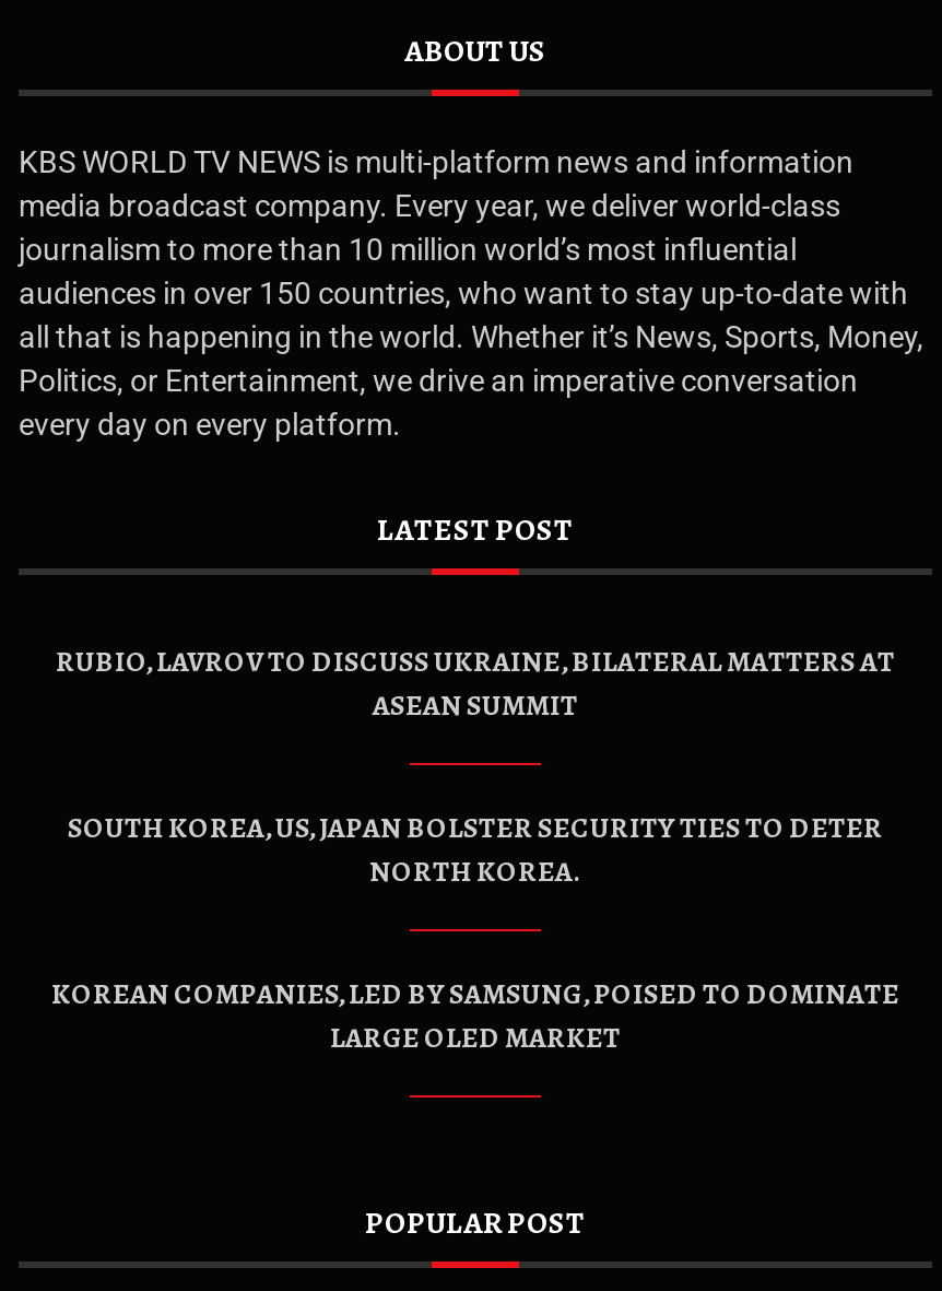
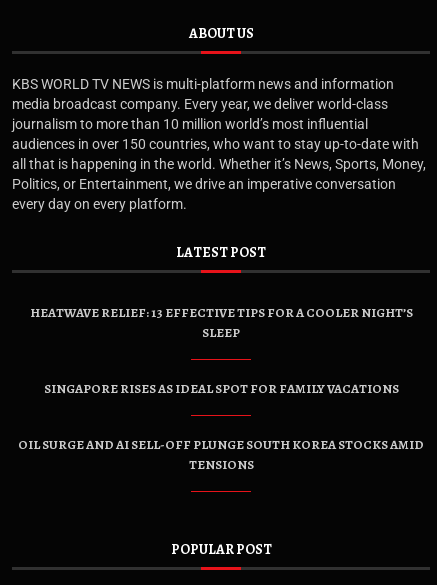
- RUBIO, LAVROV TO DISCUSS UKRAINE, BILATERAL MATTERS AT
- ASEAN SUMMIT
+ HEATWAVE RELIEF: 13 EFFECTIVE TIPS FOR A COOLER NIGHT’S
+ SLEEP

- SOUTH KOREA, US, JAPAN BOLSTER SECURITY TIES TO DETER
- NORTH KOREA.
+ SINGAPORE RISES AS IDEAL SPOT FOR FAMILY VACATIONS

- KOREAN COMPANIES, LED BY SAMSUNG, POISED TO DOMINATE
- LARGE OLED MARKET
+ OIL SURGE AND AI SELL-OFF PLUNGE SOUTH KOREA STOCKS AMID
+ TENSIONS
